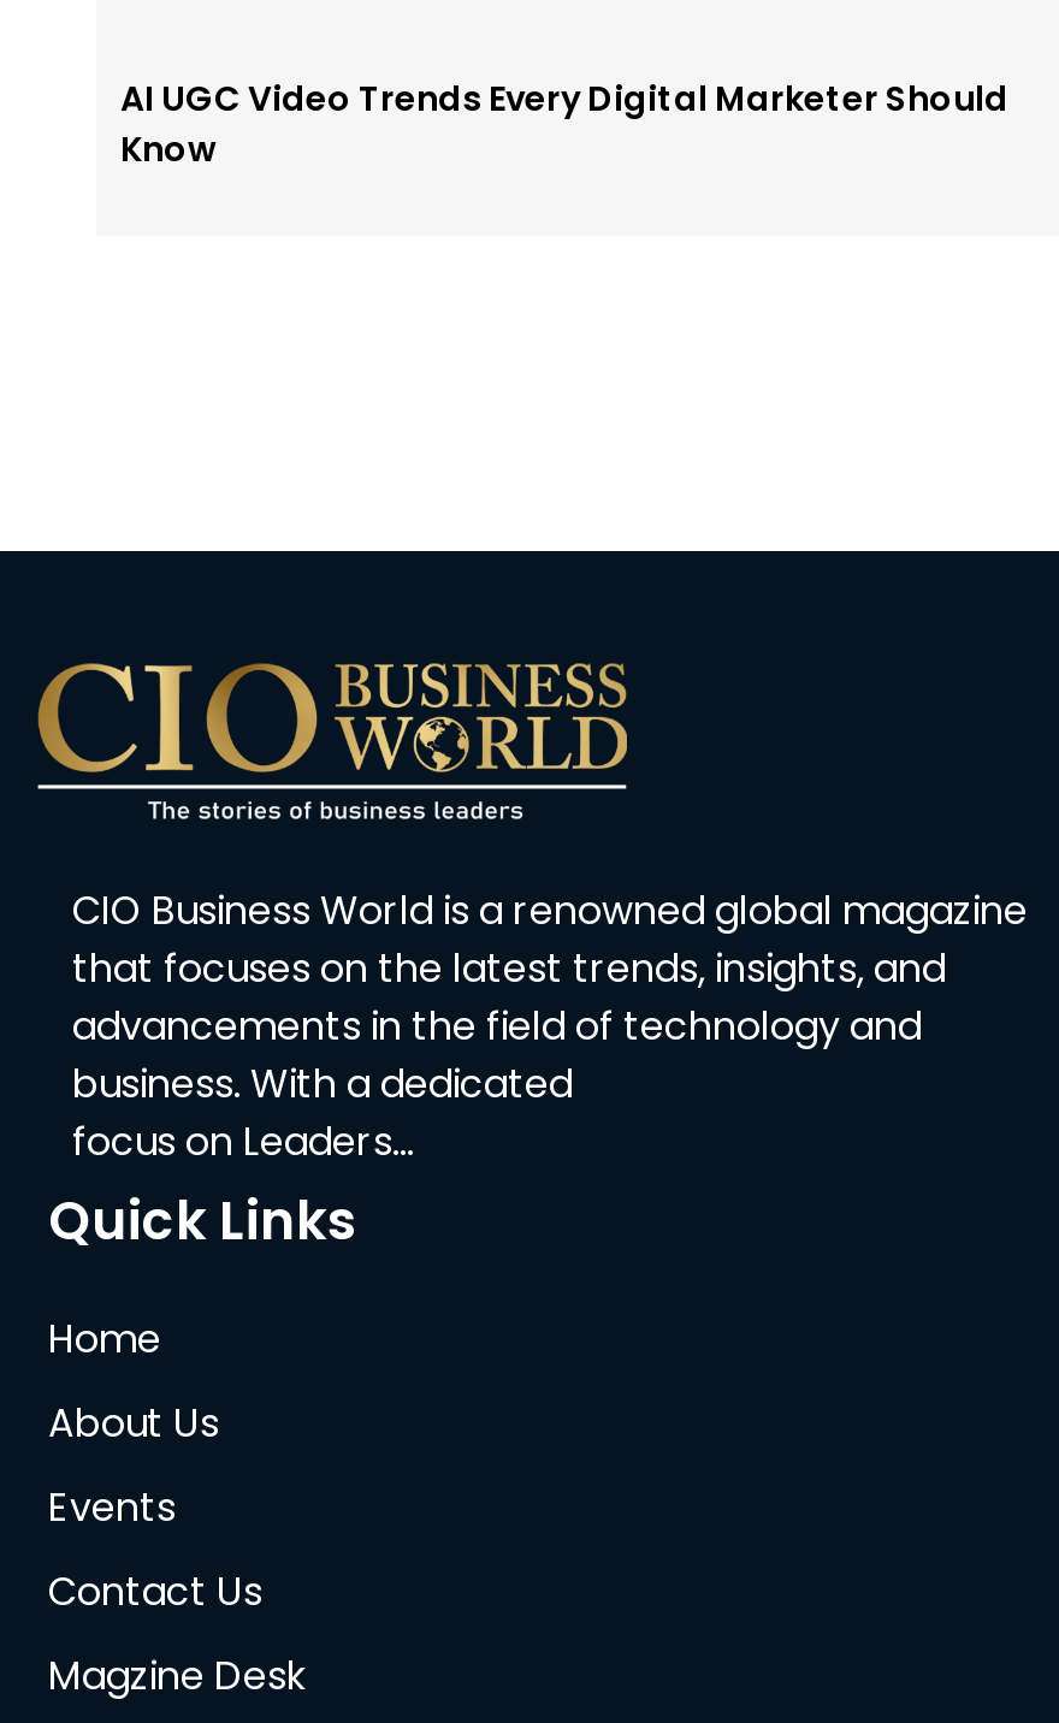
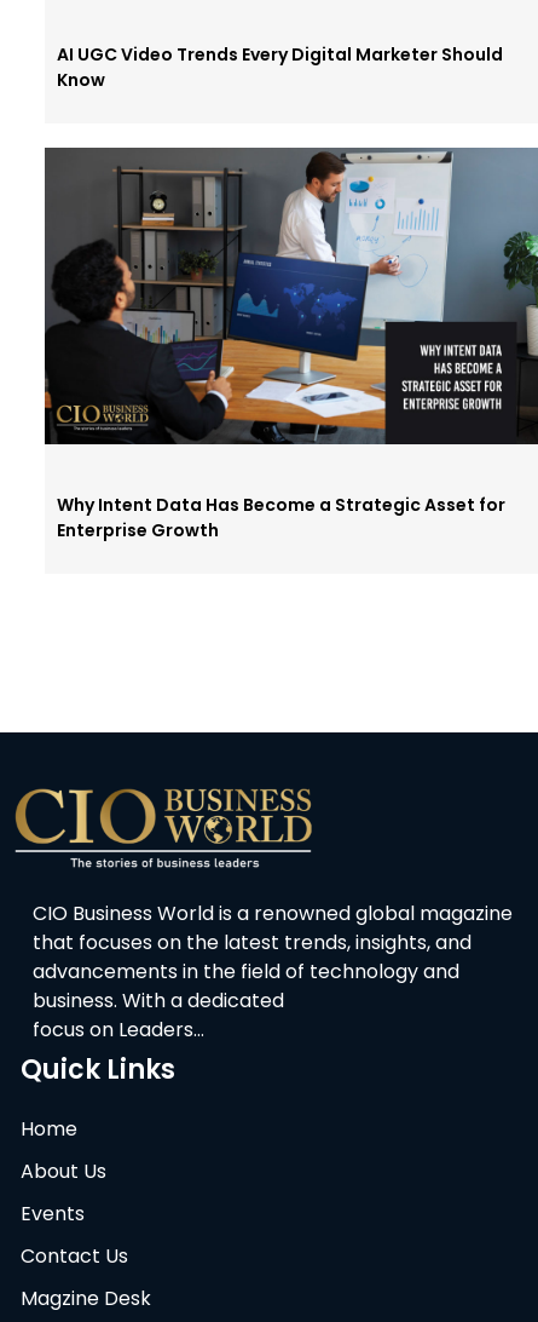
+ [image]
+ Why Intent Data Has Become a Strategic Asset for
+ Enterprise Growth
